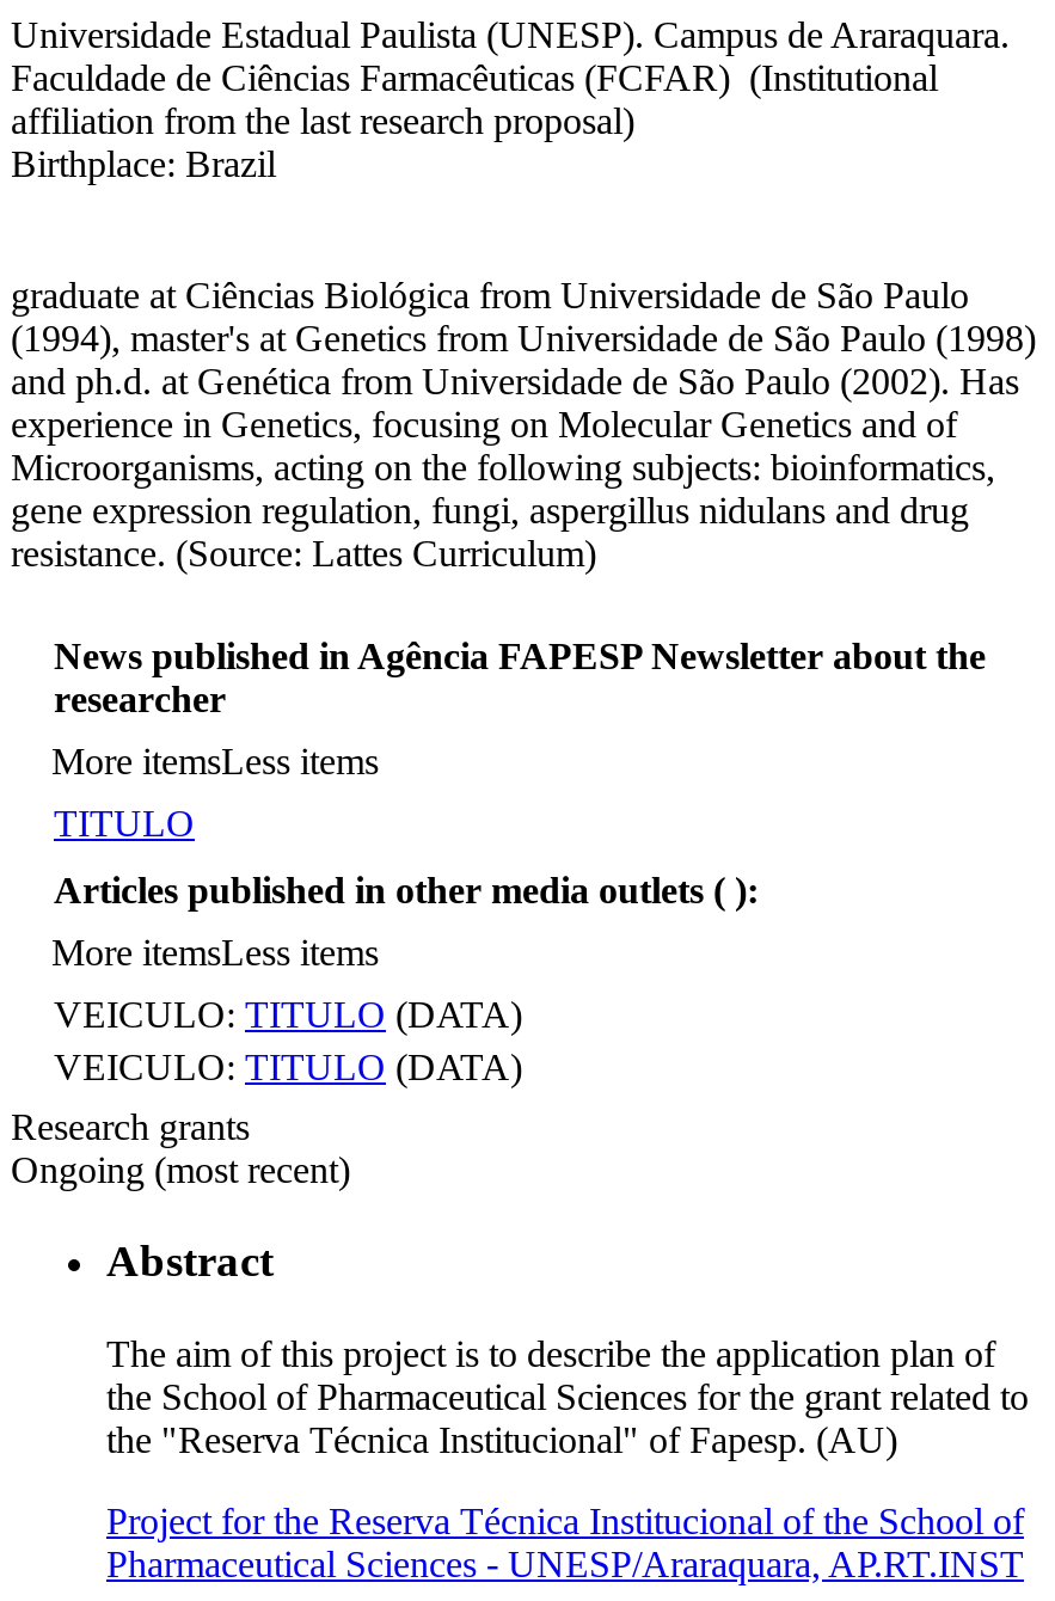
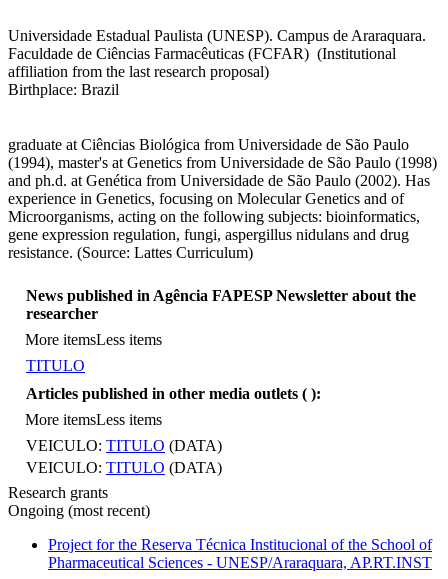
- Abstract
- The aim of this project is to describe the application plan of
- the School of Pharmaceutical Sciences for the grant related to
- the "Reserva Técnica Institucional" of Fapesp. (AU)
